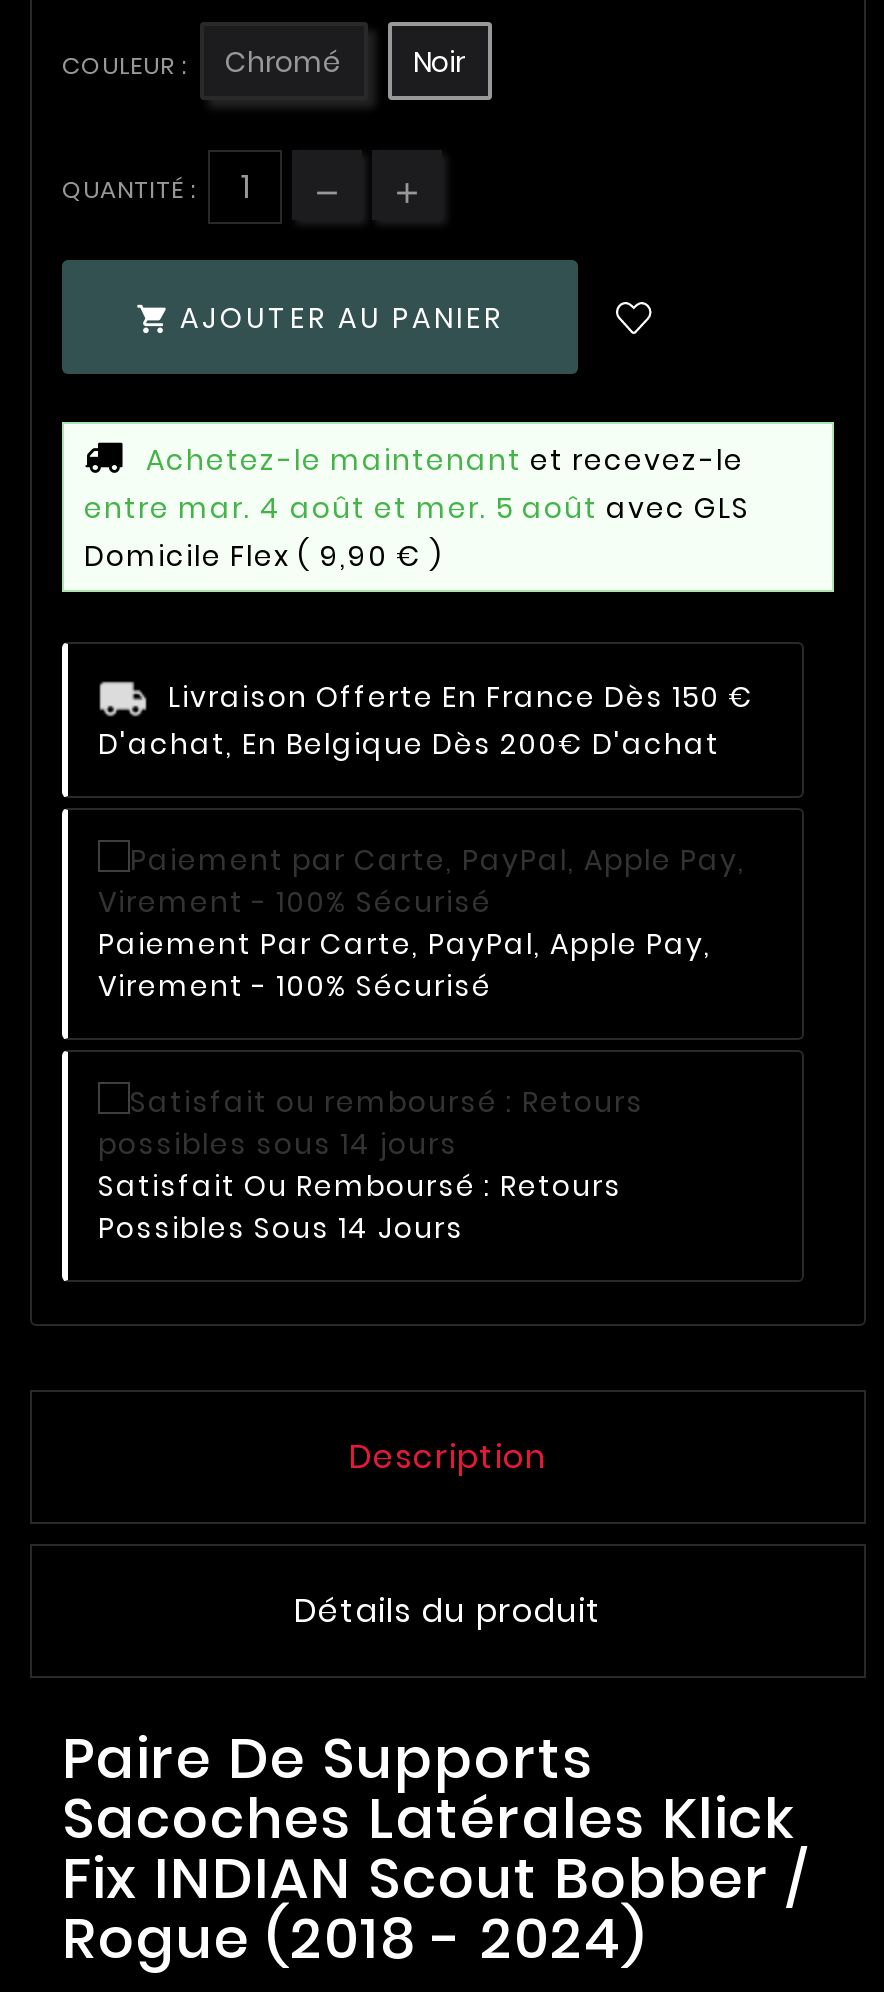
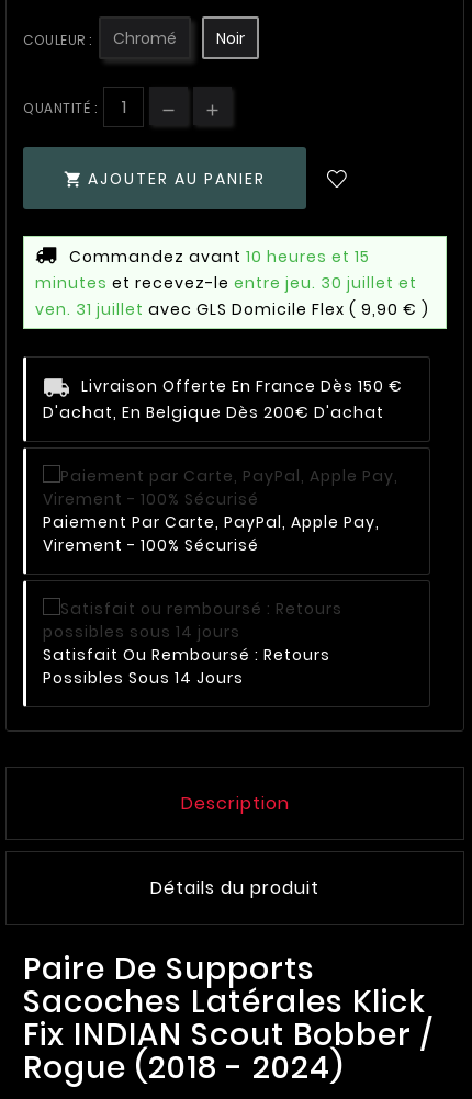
- Achetez-le maintenant et recevez-le
- entre mar. 4 août et mer. 5 août avec GLS
- Domicile Flex ( 9,90 € )
+ Commandez avant 10 heures et 15
+ minutes et recevez-le entre jeu. 30 juillet et
+ ven. 31 juillet avec GLS Domicile Flex ( 9,90 € )
